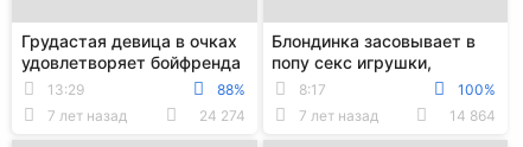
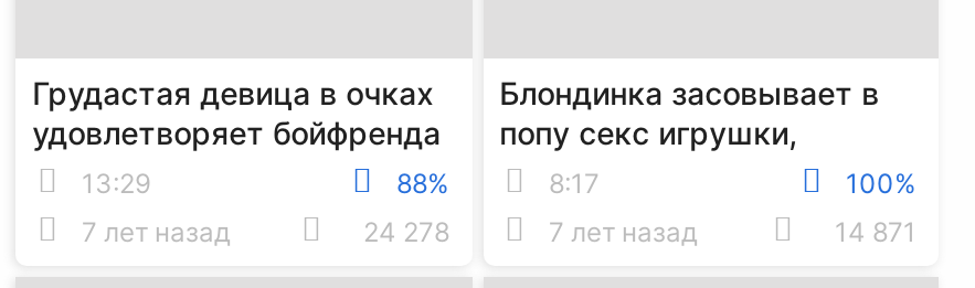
- 24 274
+ 24 278

- 14 864
+ 14 871
